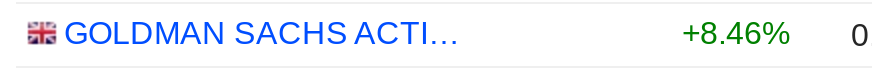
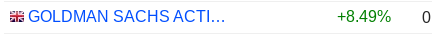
- +8.46%
+ +8.49%
